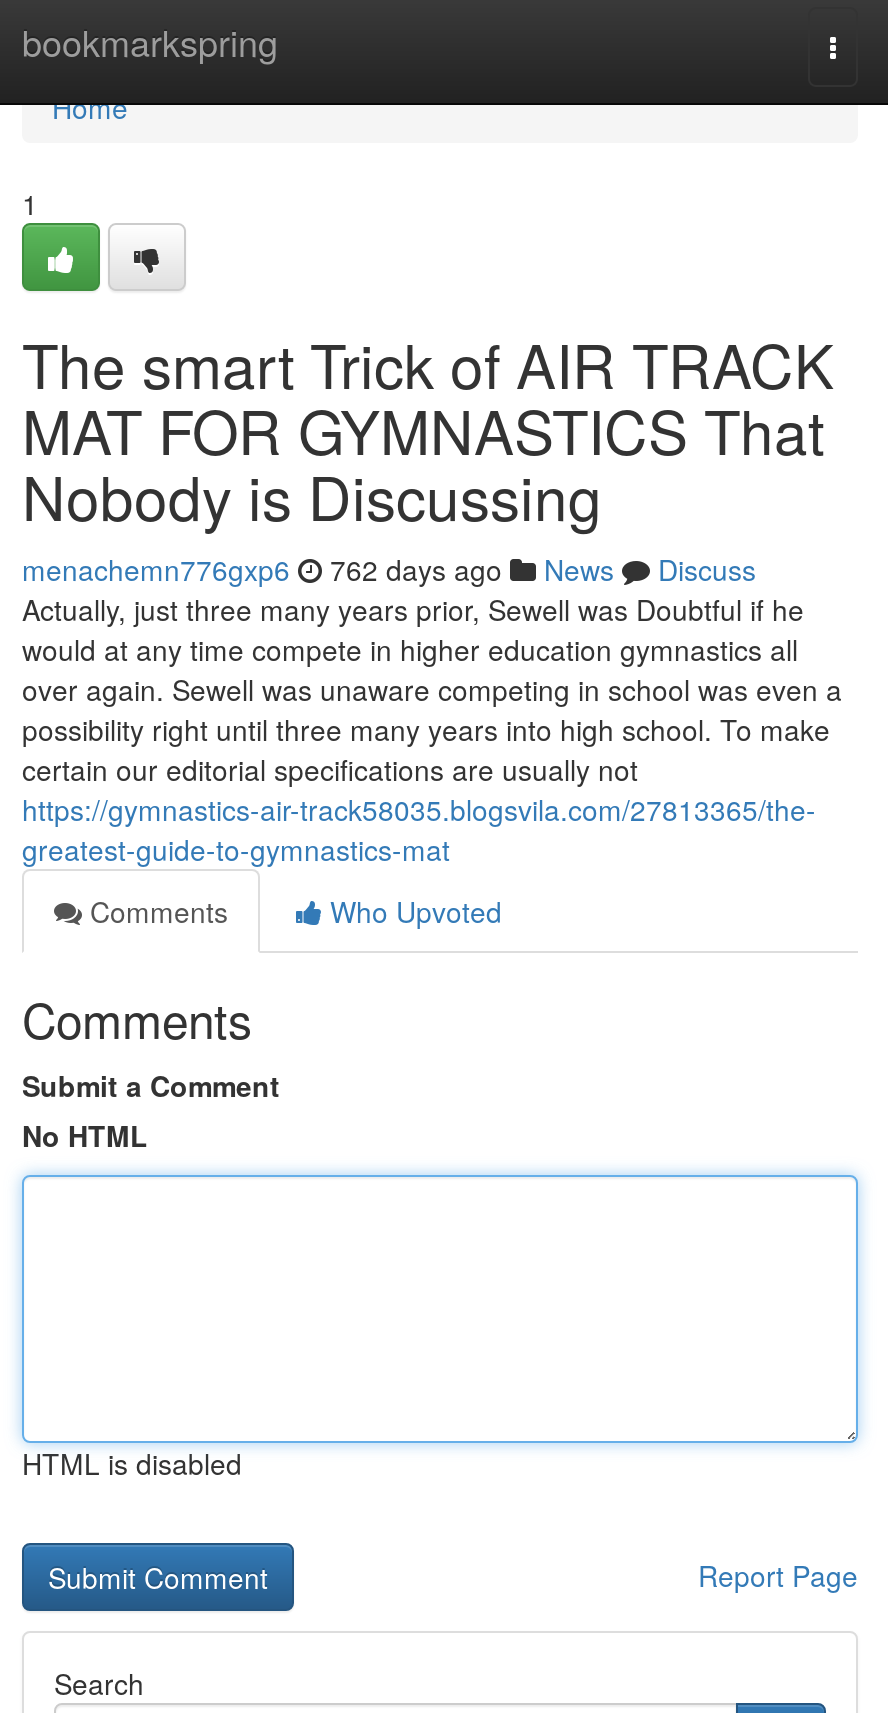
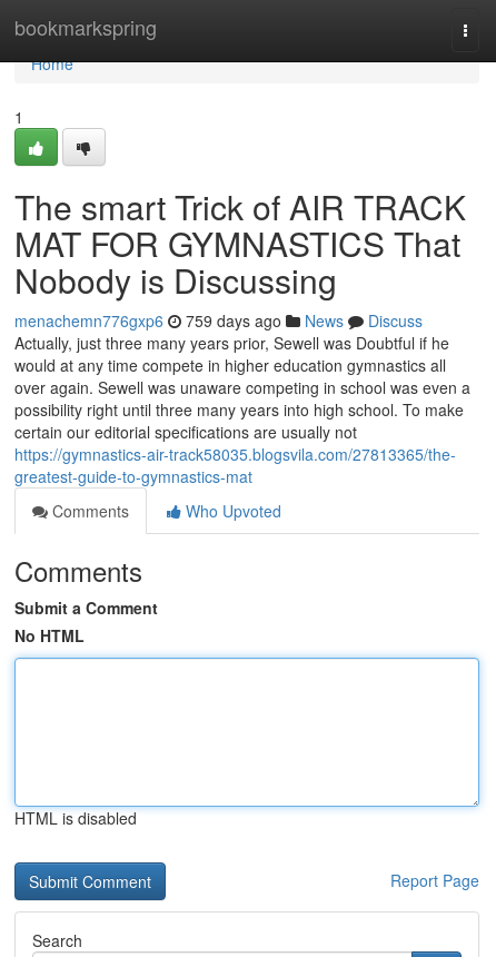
- menachemn776gxp6 762 days ago News Discuss
+ menachemn776gxp6 759 days ago News Discuss
